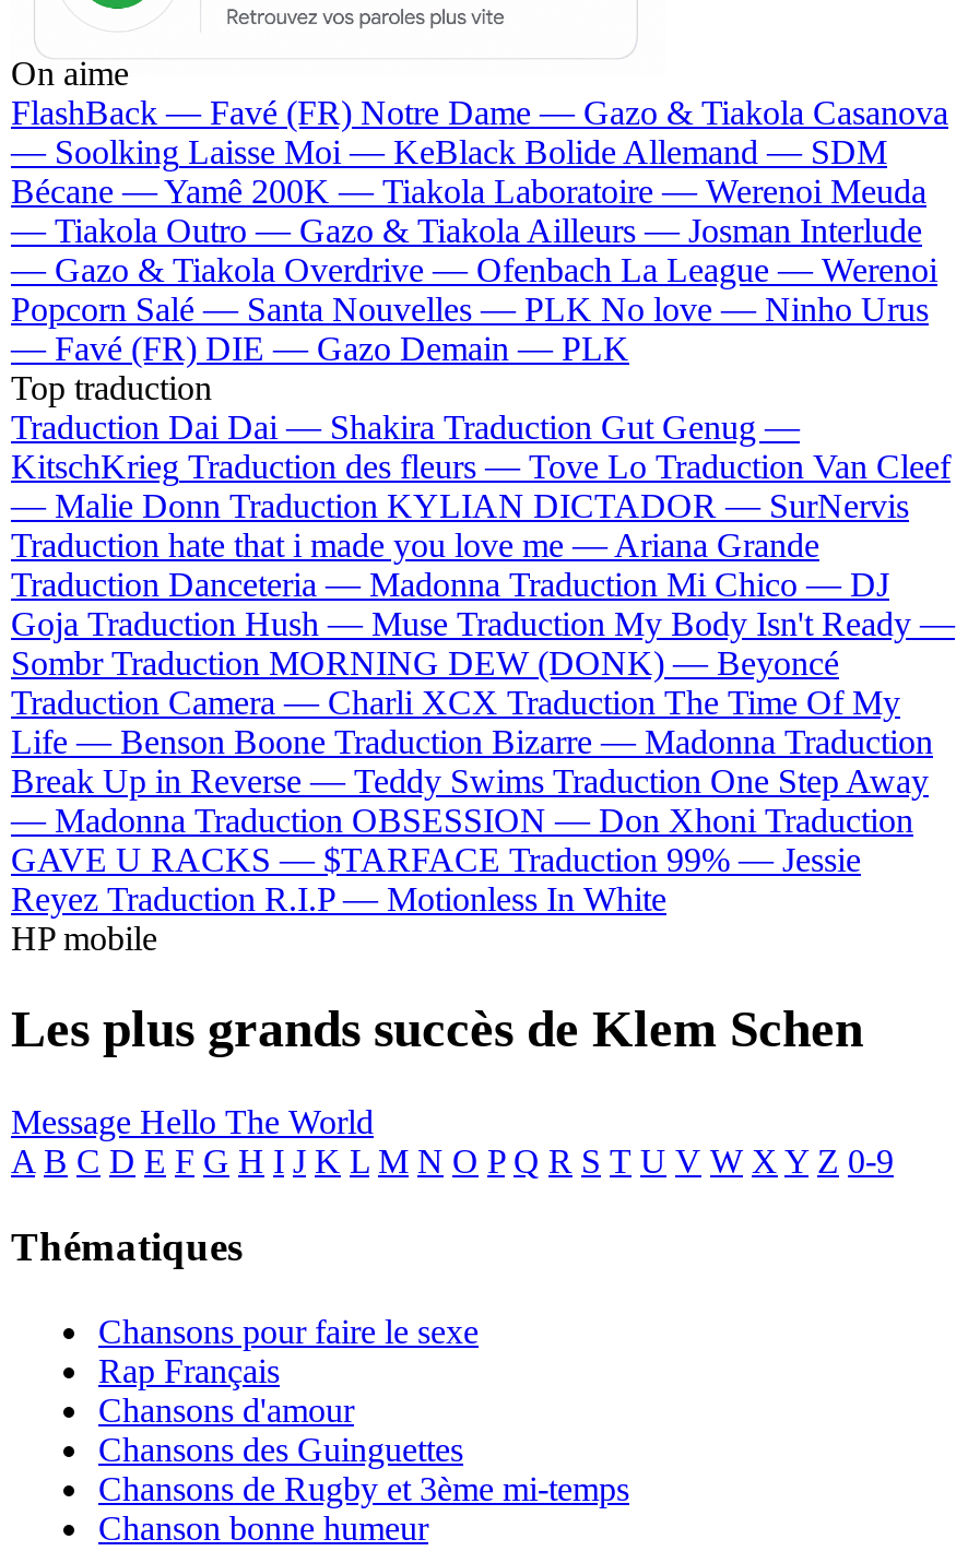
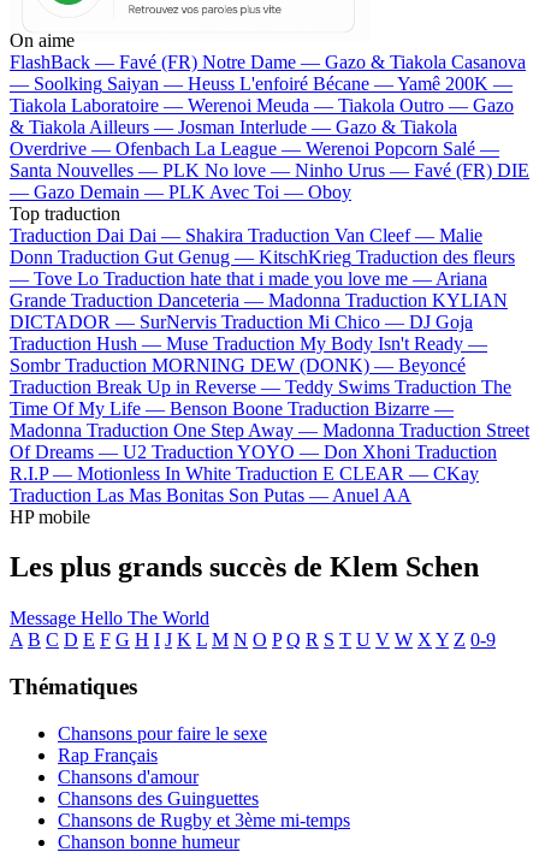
- — Soolking Laisse Moi — KeBlack Bolide Allemand — SDM
- Bécane — Yamê 200K — Tiakola Laboratoire — Werenoi Meuda
- — Tiakola Outro — Gazo & Tiakola Ailleurs — Josman Interlude
- — Gazo & Tiakola Overdrive — Ofenbach La League — Werenoi
- Popcorn Salé — Santa Nouvelles — PLK No love — Ninho Urus
- —Favé (FR) DIE — Gazo Demain — PLK
+ — Soolking Saiyan — Heuss L'enfoiré Bécane — Yamê 200K —
+ Tiakola Laboratoire — Werenoi Meuda — Tiakola Outro — Gazo
+ & Tiakola Ailleurs — Josman Interlude — Gazo & Tiakola
+ Overdrive — Ofenbach La League — Werenoi Popcorn Salé —
+ Santa Nouvelles — PLK No love — Ninho Urus — Favé (FR) DIE
+ — Gazo Demain — PLK Avec Toi — Oboy

- Traduction Dai Dai — Shakira Traduction Gut Genug —
- KitschKrieg Traduction des fleurs — Tove Lo Traduction Van Cleef
- — Malie Donn Traduction KYLIAN DICTADOR — SurNervis
- Traduction hate that i made you love me — Ariana Grande
- Traduction Danceteria — Madonna Traduction Mi Chico — DJ
- Goja Traduction Hush — Muse Traduction My Body Isn't Ready —
+ Traduction Dai Dai — Shakira Traduction Van Cleef — Malie
+ Donn Traduction Gut Genug — KitschKrieg Traduction des fleurs
+ — Tove Lo Traduction hate that i made you love me — Ariana
+ Grande Traduction Danceteria — Madonna Traduction KYLIAN
+ DICTADOR — SurNervis Traduction Mi Chico — DJ Goja
+ Traduction Hush — Muse Traduction My Body Isn't Ready —

- Traduction Camera — Charli XCX Traduction The Time Of My
- Life — Benson Boone Traduction Bizarre — Madonna Traduction
- Break Up in Reverse — Teddy Swims Traduction One Step Away
- — Madonna Traduction OBSESSION — Don Xhoni Traduction
- GAVE U RACKS — $TARFACE Traduction 99% — Jessie
- Reyez Traduction R.I.P — Motionless In White
+ Traduction Break Up in Reverse — Teddy Swims Traduction The
+ Time Of My Life — Benson Boone Traduction Bizarre —
+ Madonna Traduction One Step Away — Madonna Traduction Street
+ Of Dreams — U2 Traduction YOYO — Don Xhoni Traduction
+ R.I.P — Motionless In White Traduction E CLEAR — CKay
+ Traduction Las Mas Bonitas Son Putas — Anuel AA
